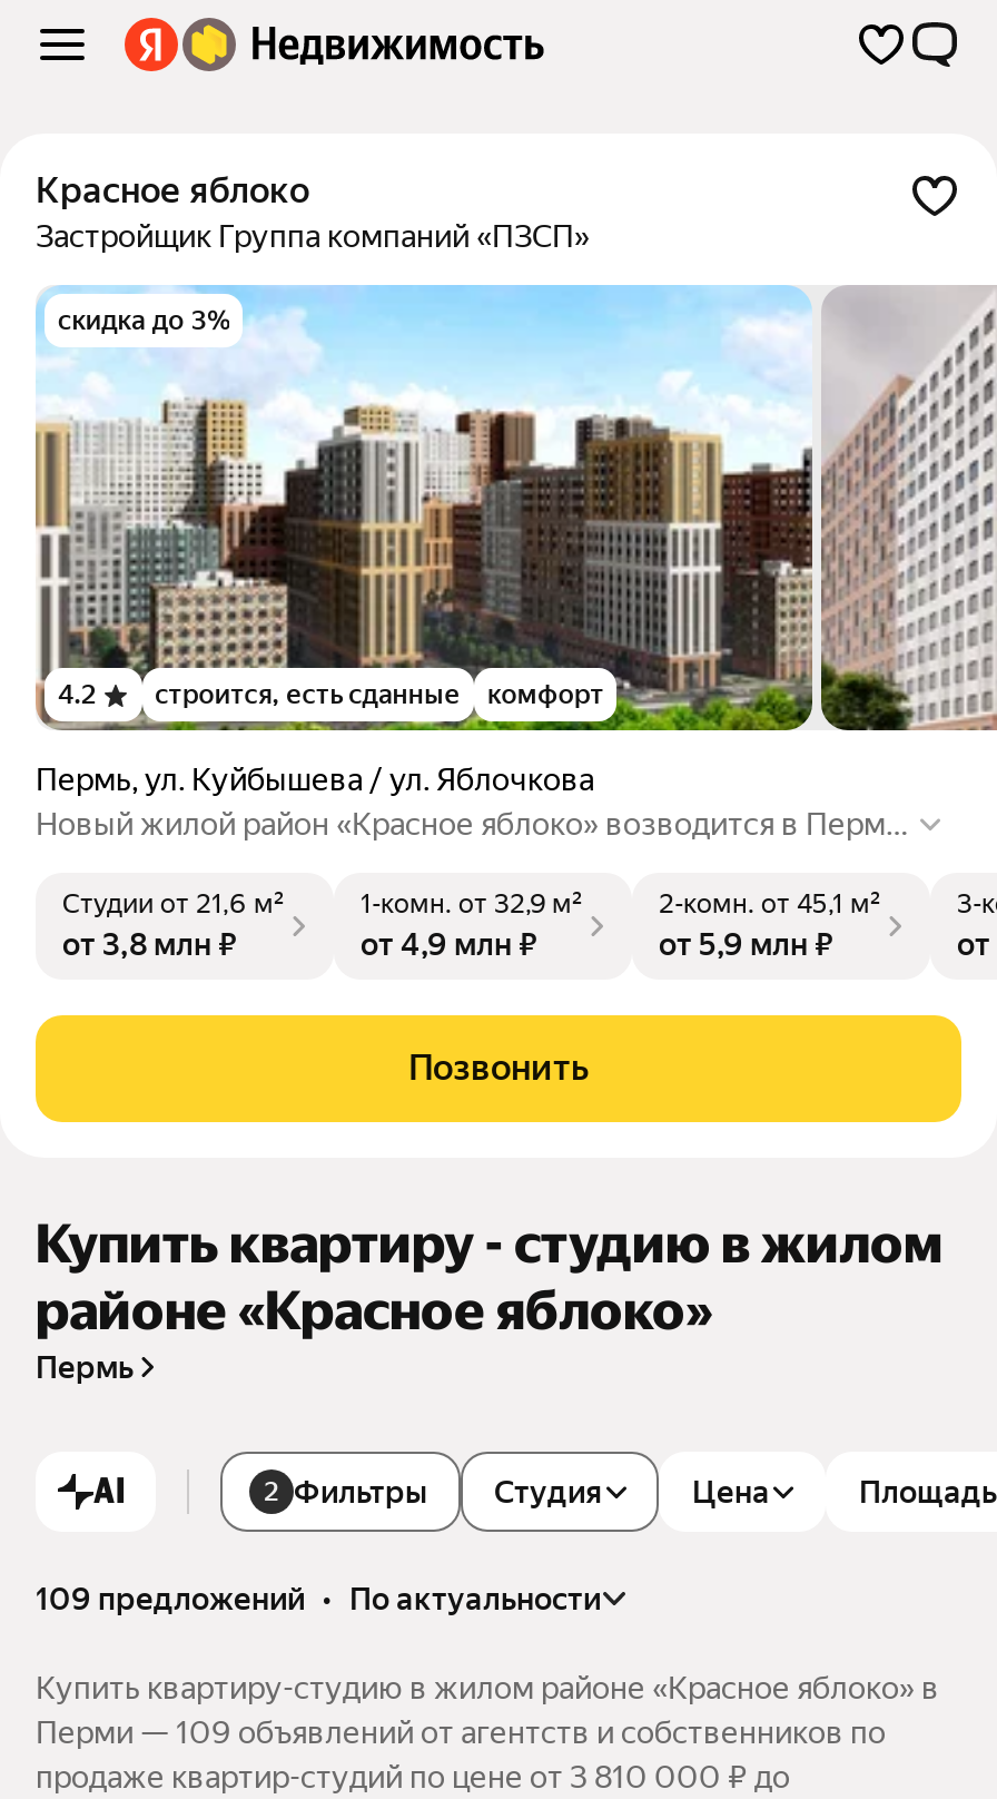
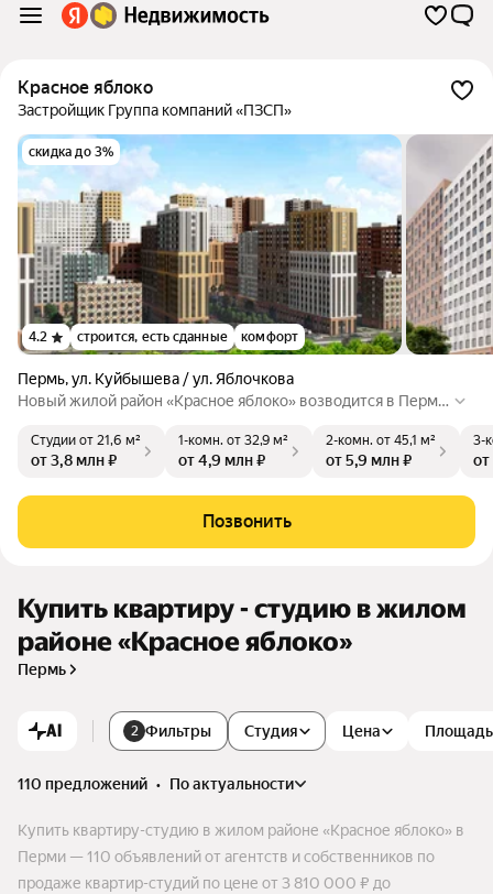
- 109 предложений • по актуальности
+ 110 предложений • по актуальности

- Перми — 109 объявлений от агентств и собственников по
+ Перми — 110 объявлений от агентств и собственников по
